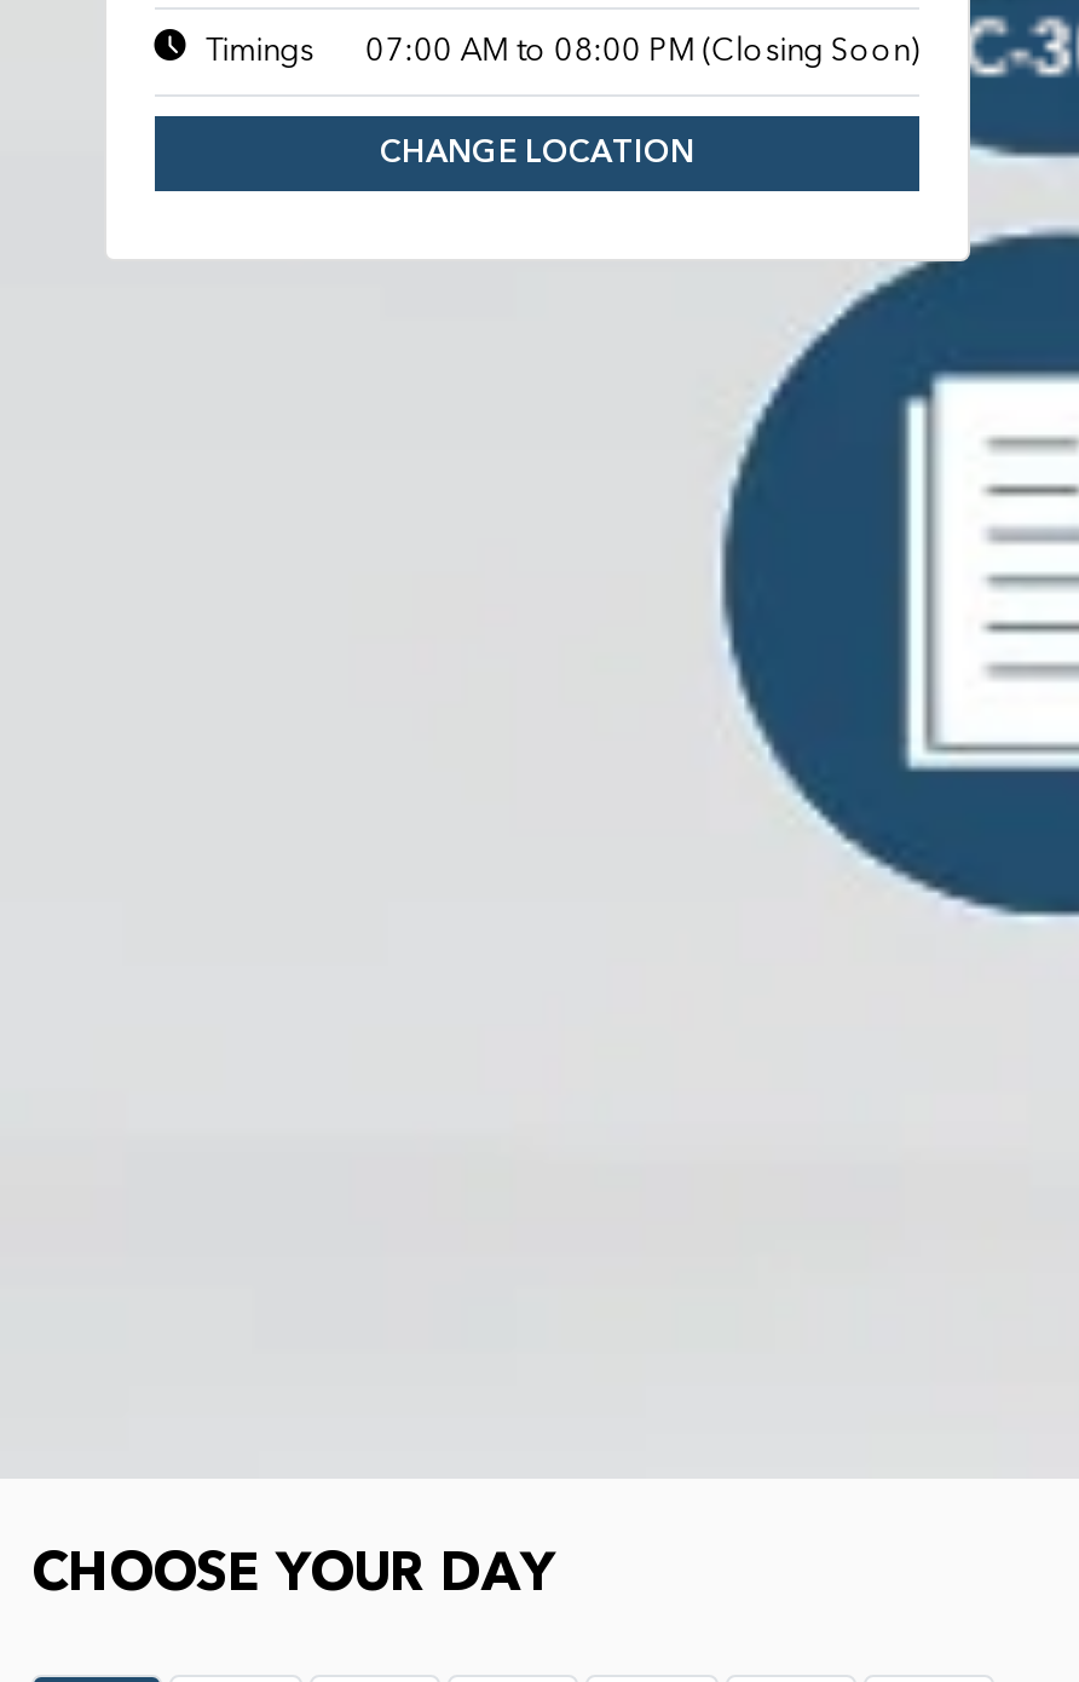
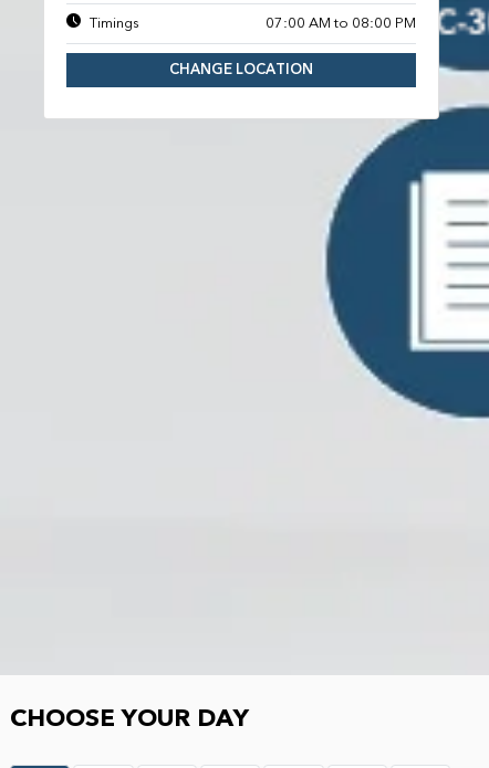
- 07:00 AM to 08:00 PM (Closing Soon)
+ 07:00 AM to 08:00 PM
